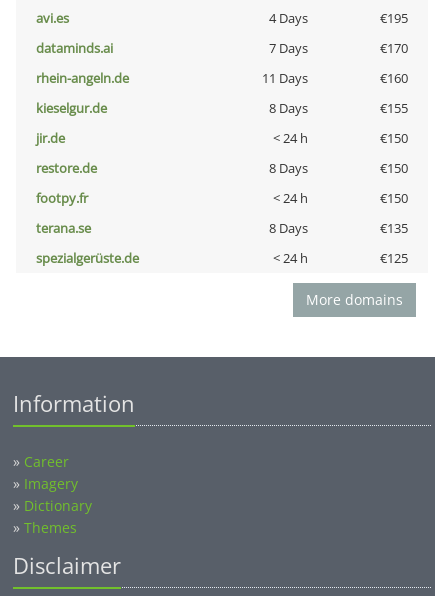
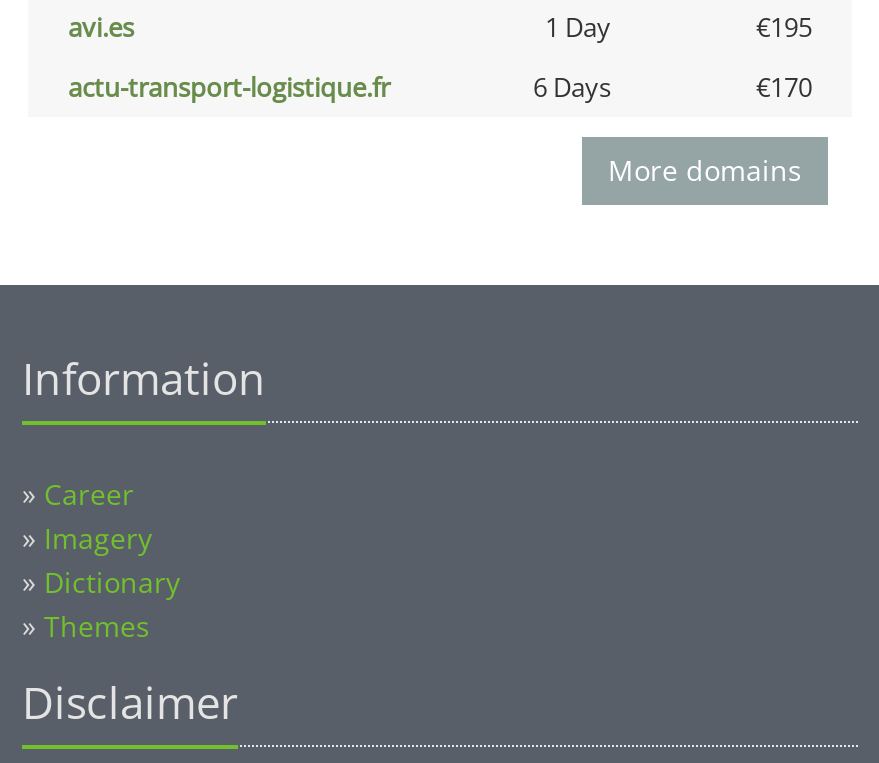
- 4 Days
+ 1 Day

- dataminds.ai
- 7 Days
+ actu-transport-logistique.fr
+ 6 Days

- rhein-angeln.de
- 11 Days
- €160
- kieselgur.de
- 8 Days
- €155
- jir.de
- < 24 h
- €150
- restore.de
- 8 Days
- €150
- footpy.fr
- < 24 h
- €150
- terana.se
- 8 Days
- €135
- spezialgerüste.de
- < 24 h
- €125
